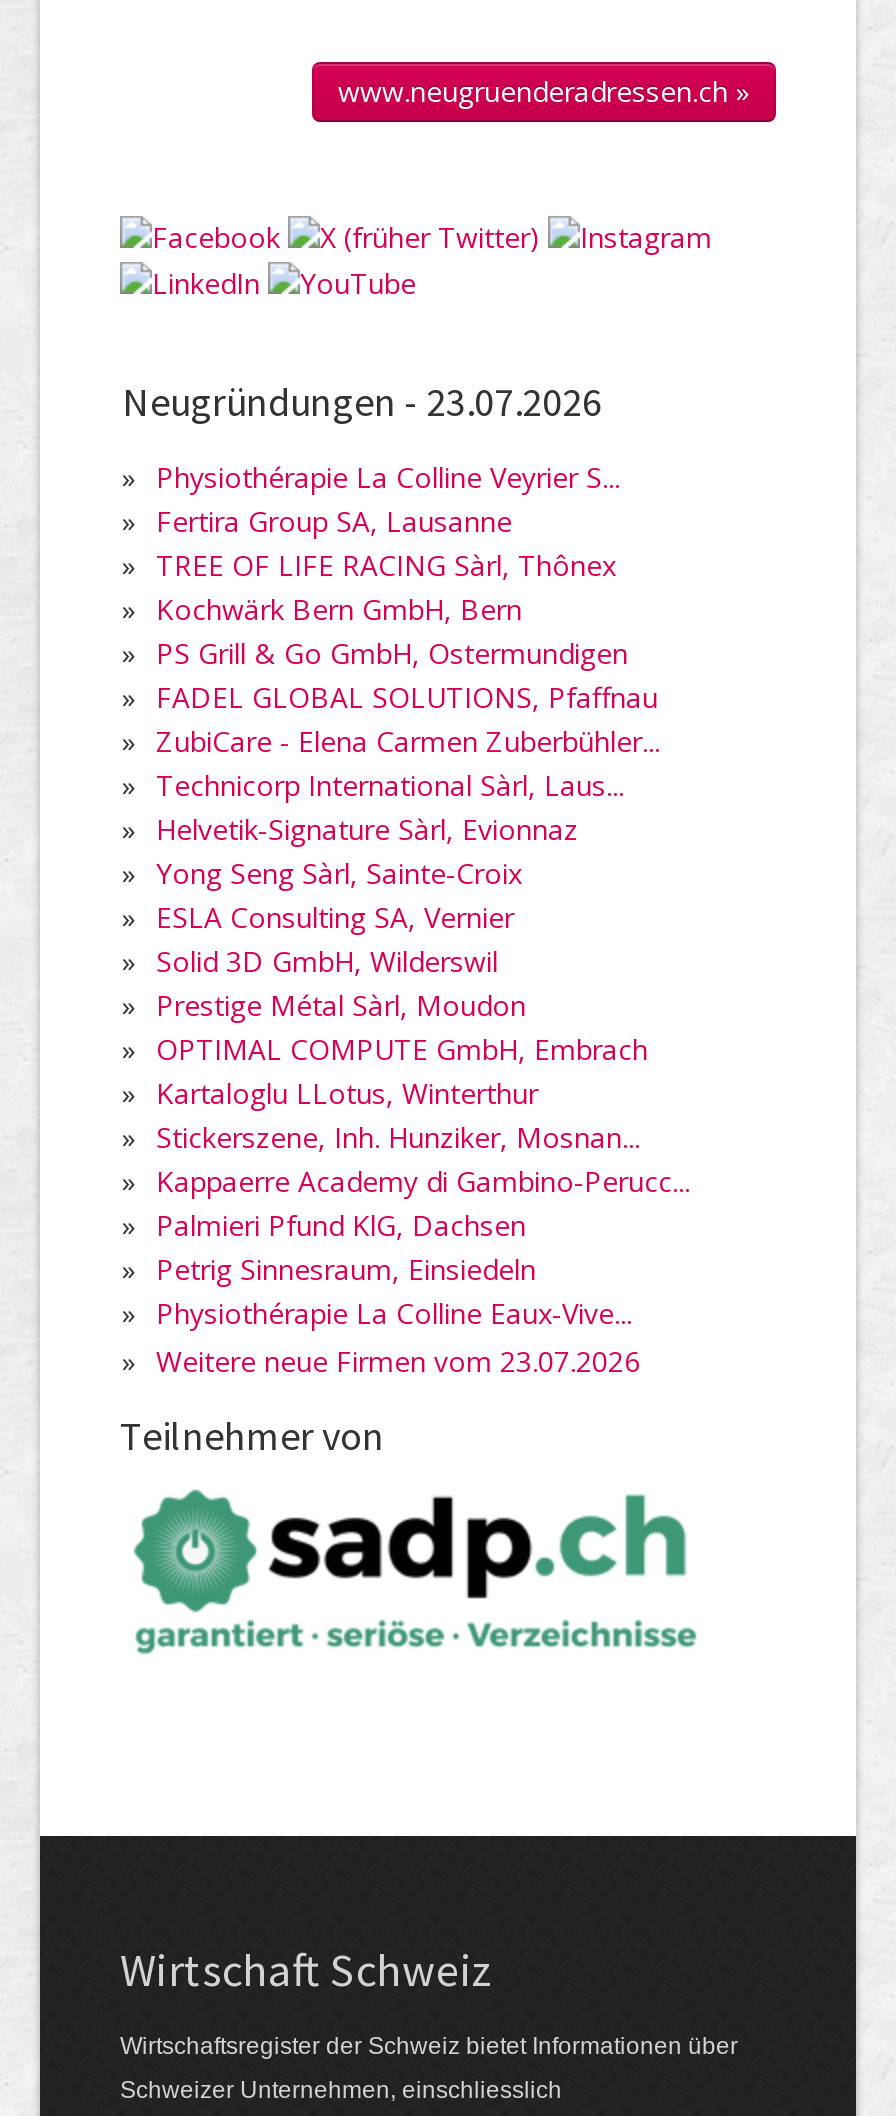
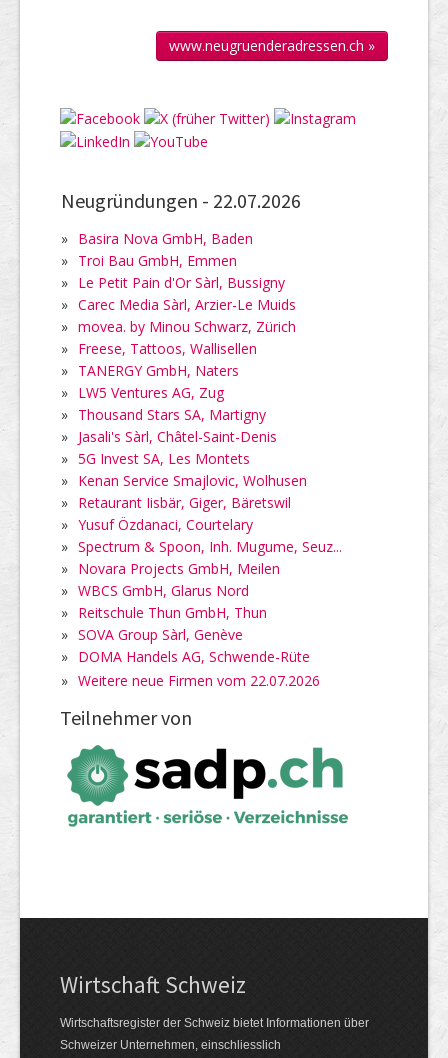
- Neugründungen - 23.07.2026
+ Neugründungen - 22.07.2026

- » Physiothérapie La Colline Veyrier S...
- » Fertira Group SA, Lausanne
- » TREE OF LIFE RACING Sàrl, Thônex
- » Kochwärk Bern GmbH, Bern
- » PS Grill & Go GmbH, Ostermundigen
- » FADEL GLOBAL SOLUTIONS, Pfaffnau
- » ZubiCare - Elena Carmen Zuberbühler...
- » Technicorp International Sàrl, Laus...
- » Helvetik-Signature Sàrl, Evionnaz
- » Yong Seng Sàrl, Sainte-Croix
- » ESLA Consulting SA, Vernier
- » Solid 3D GmbH, Wilderswil
- » Prestige Métal Sàrl, Moudon
- » OPTIMAL COMPUTE GmbH, Embrach
- » Kartaloglu LLotus, Winterthur
- » Stickerszene, Inh. Hunziker, Mosnan...
- » Kappaerre Academy di Gambino-Perucc...
- » Palmieri Pfund KlG, Dachsen
- » Petrig Sinnesraum, Einsiedeln
- » Physiothérapie La Colline Eaux-Vive...
- » Weitere neue Firmen vom 23.07.2026
+ » Basira Nova GmbH, Baden
+ » Troi Bau GmbH, Emmen
+ » Le Petit Pain d'Or Sàrl, Bussigny
+ » Carec Media Sàrl, Arzier-Le Muids
+ » movea. by Minou Schwarz, Zürich
+ » Freese, Tattoos, Wallisellen
+ » TANERGY GmbH, Naters
+ » LW5 Ventures AG, Zug
+ » Thousand Stars SA, Martigny
+ » Jasali's Sàrl, Châtel-Saint-Denis
+ » 5G Invest SA, Les Montets
+ » Kenan Service Smajlovic, Wolhusen
+ » Retaurant Iisbär, Giger, Bäretswil
+ » Yusuf Özdanaci, Courtelary
+ » Spectrum & Spoon, Inh. Mugume, Seuz...
+ » Novara Projects GmbH, Meilen
+ » WBCS GmbH, Glarus Nord
+ » Reitschule Thun GmbH, Thun
+ » SOVA Group Sàrl, Genève
+ » DOMA Handels AG, Schwende-Rüte
+ » Weitere neue Firmen vom 22.07.2026
